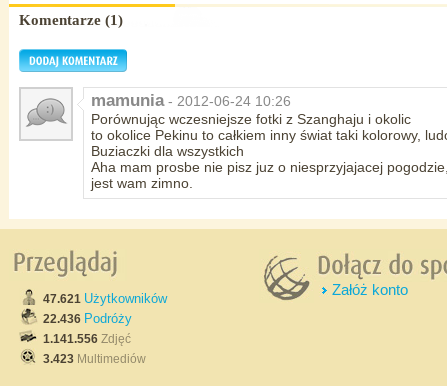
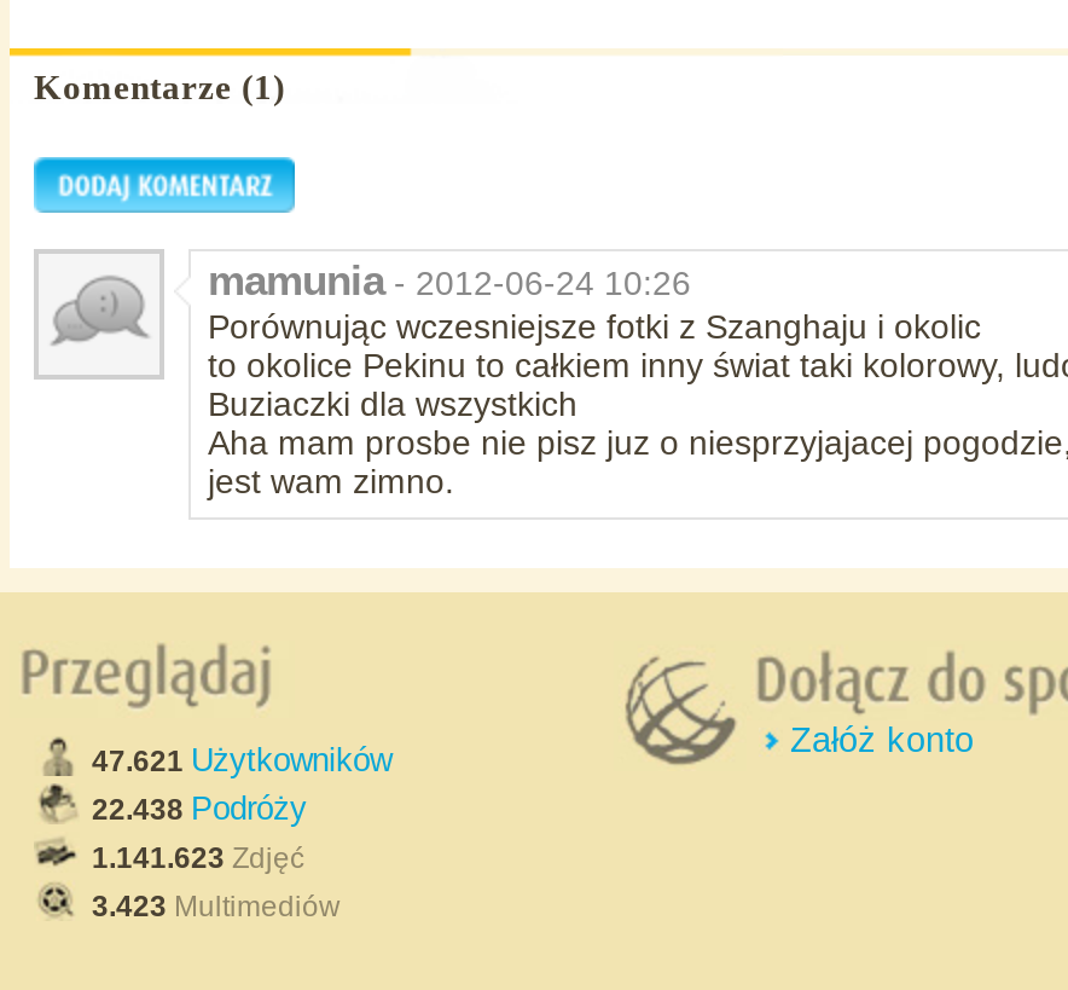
- 22.436 Podróży
+ 22.438 Podróży

- 1.141.556 Zdjęć
+ 1.141.623 Zdjęć
